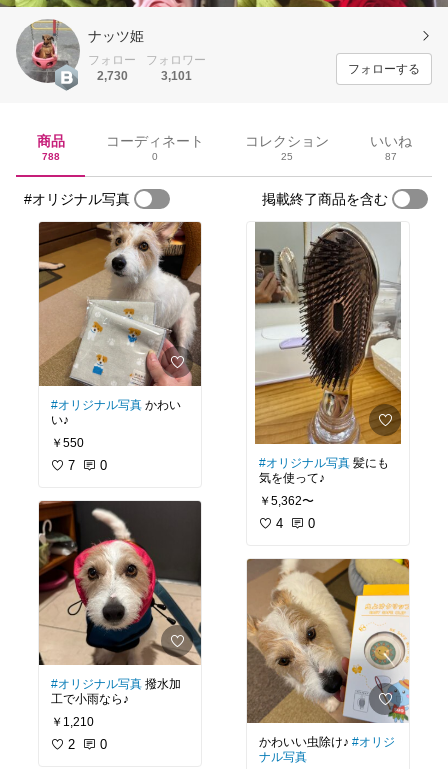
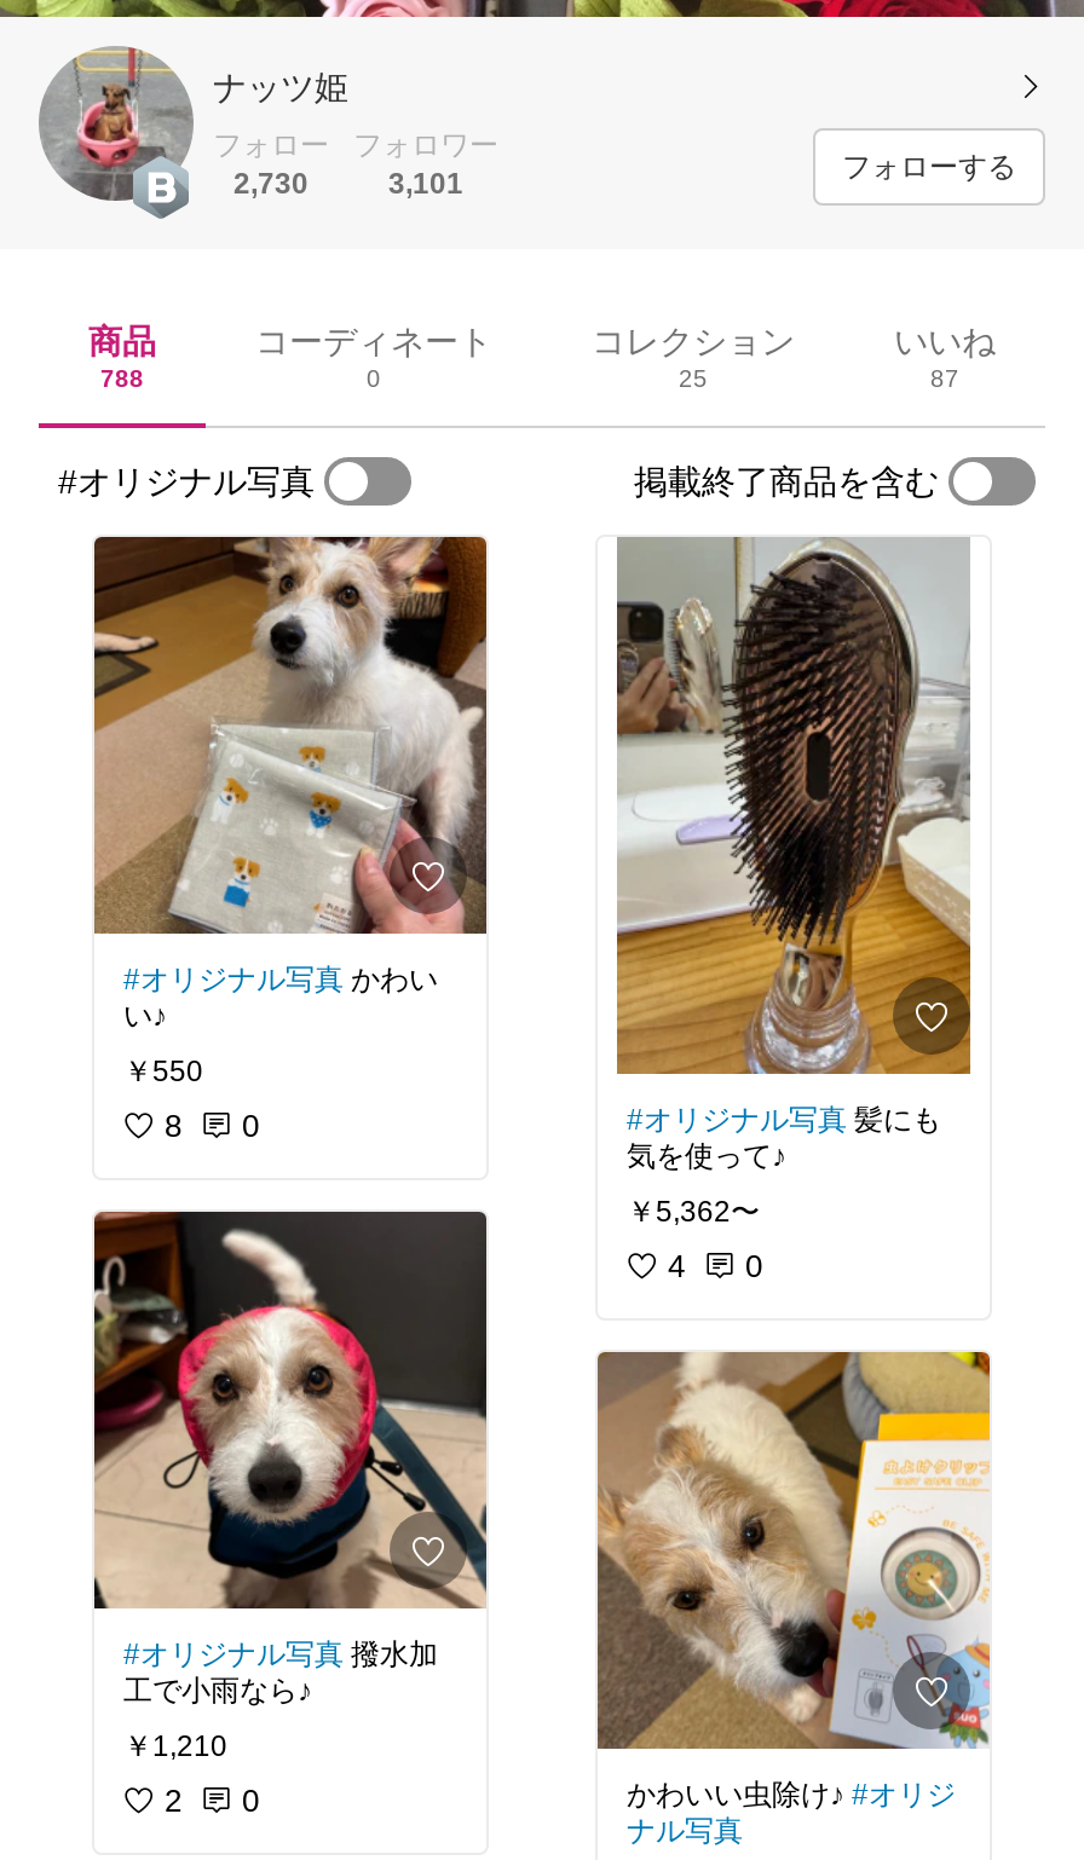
- 7 0
+ 8 0
